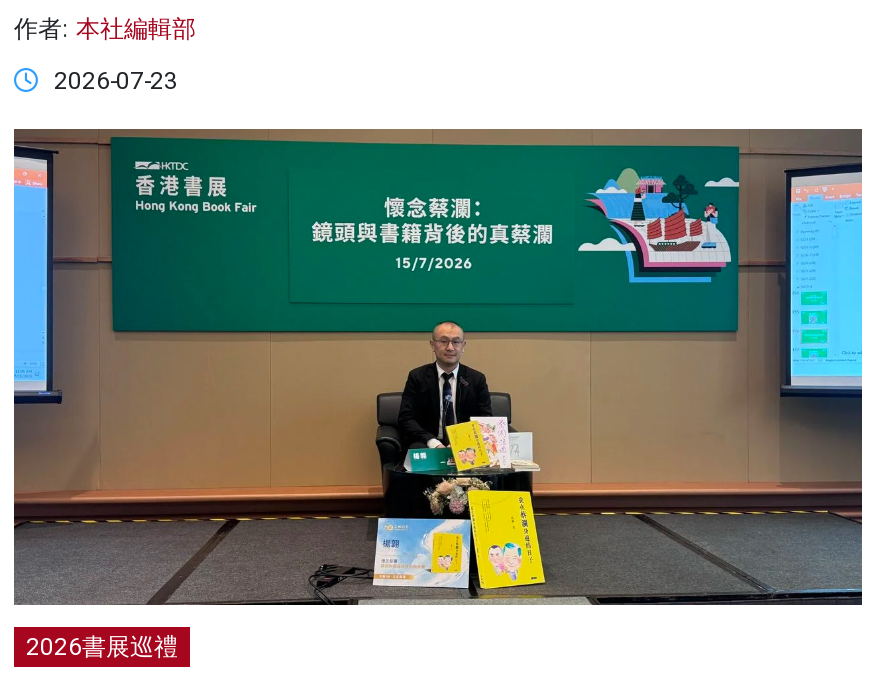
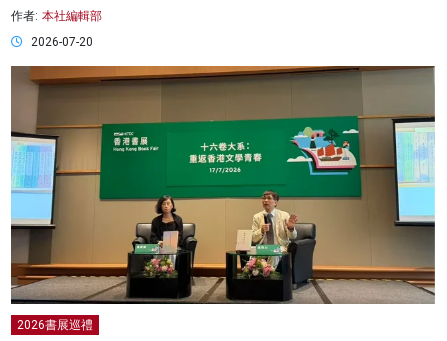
- 2026-07-23
+ 2026-07-20

- [image]
+ [image]
